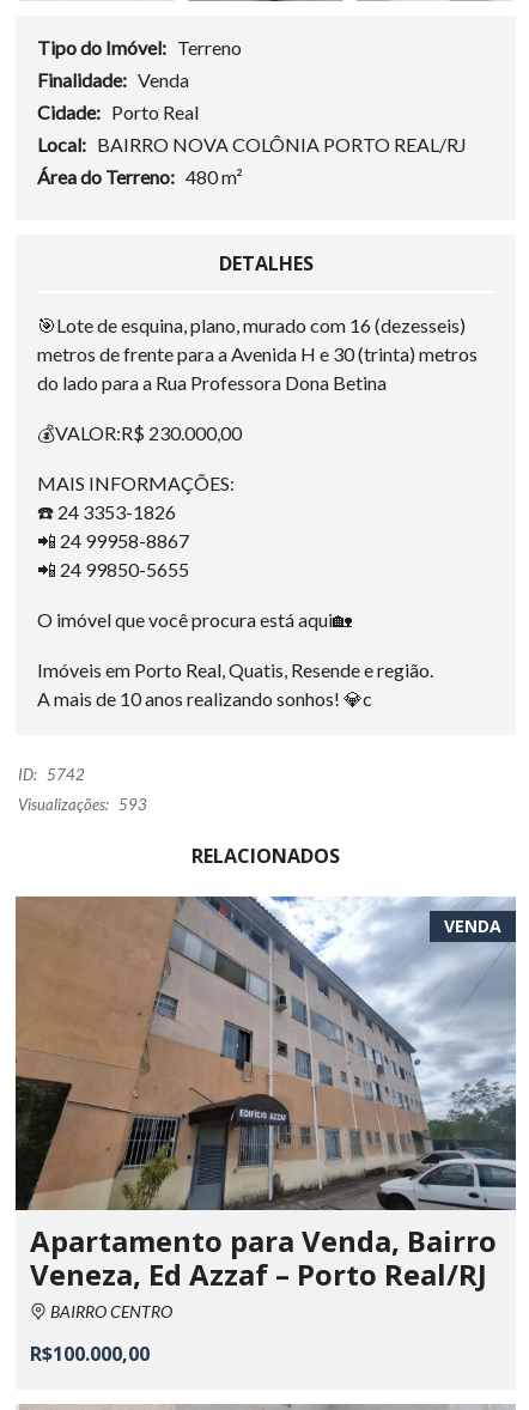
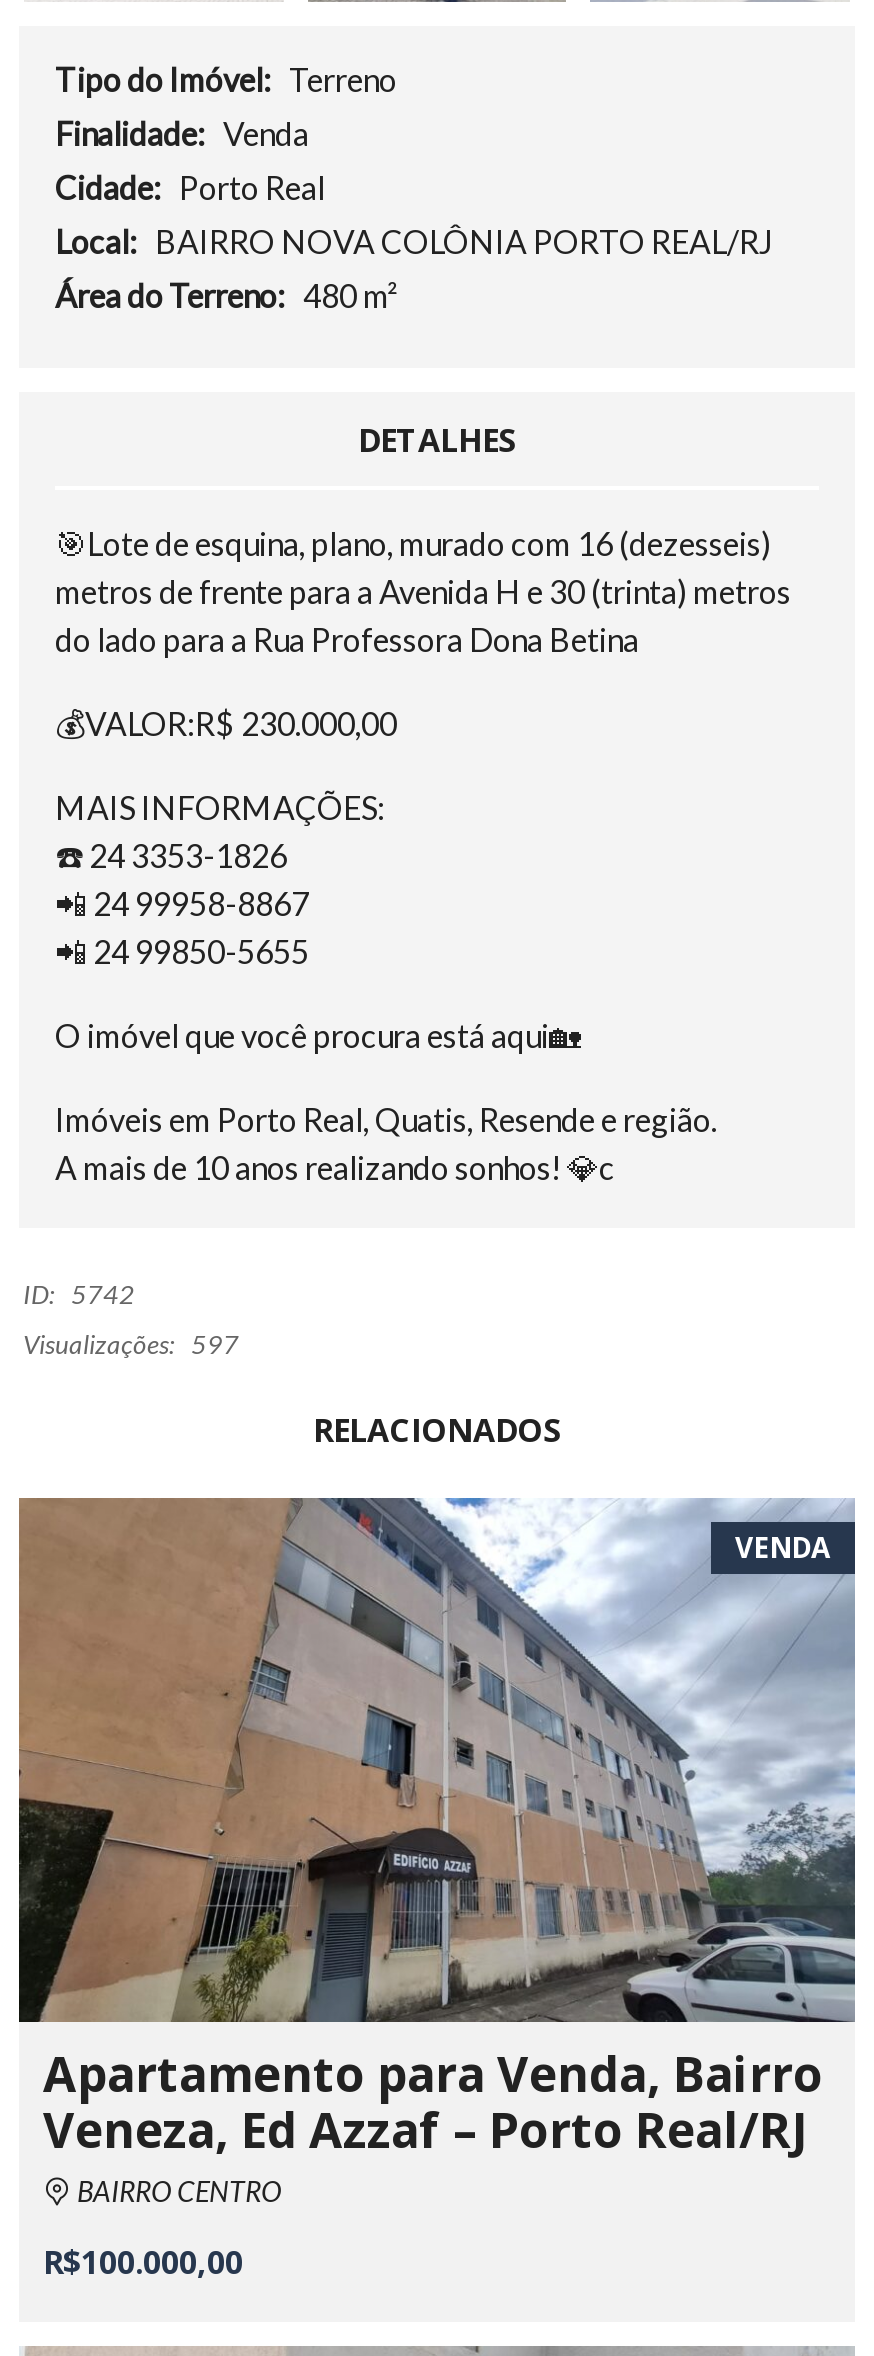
- Visualizações: 593
+ Visualizações: 597
